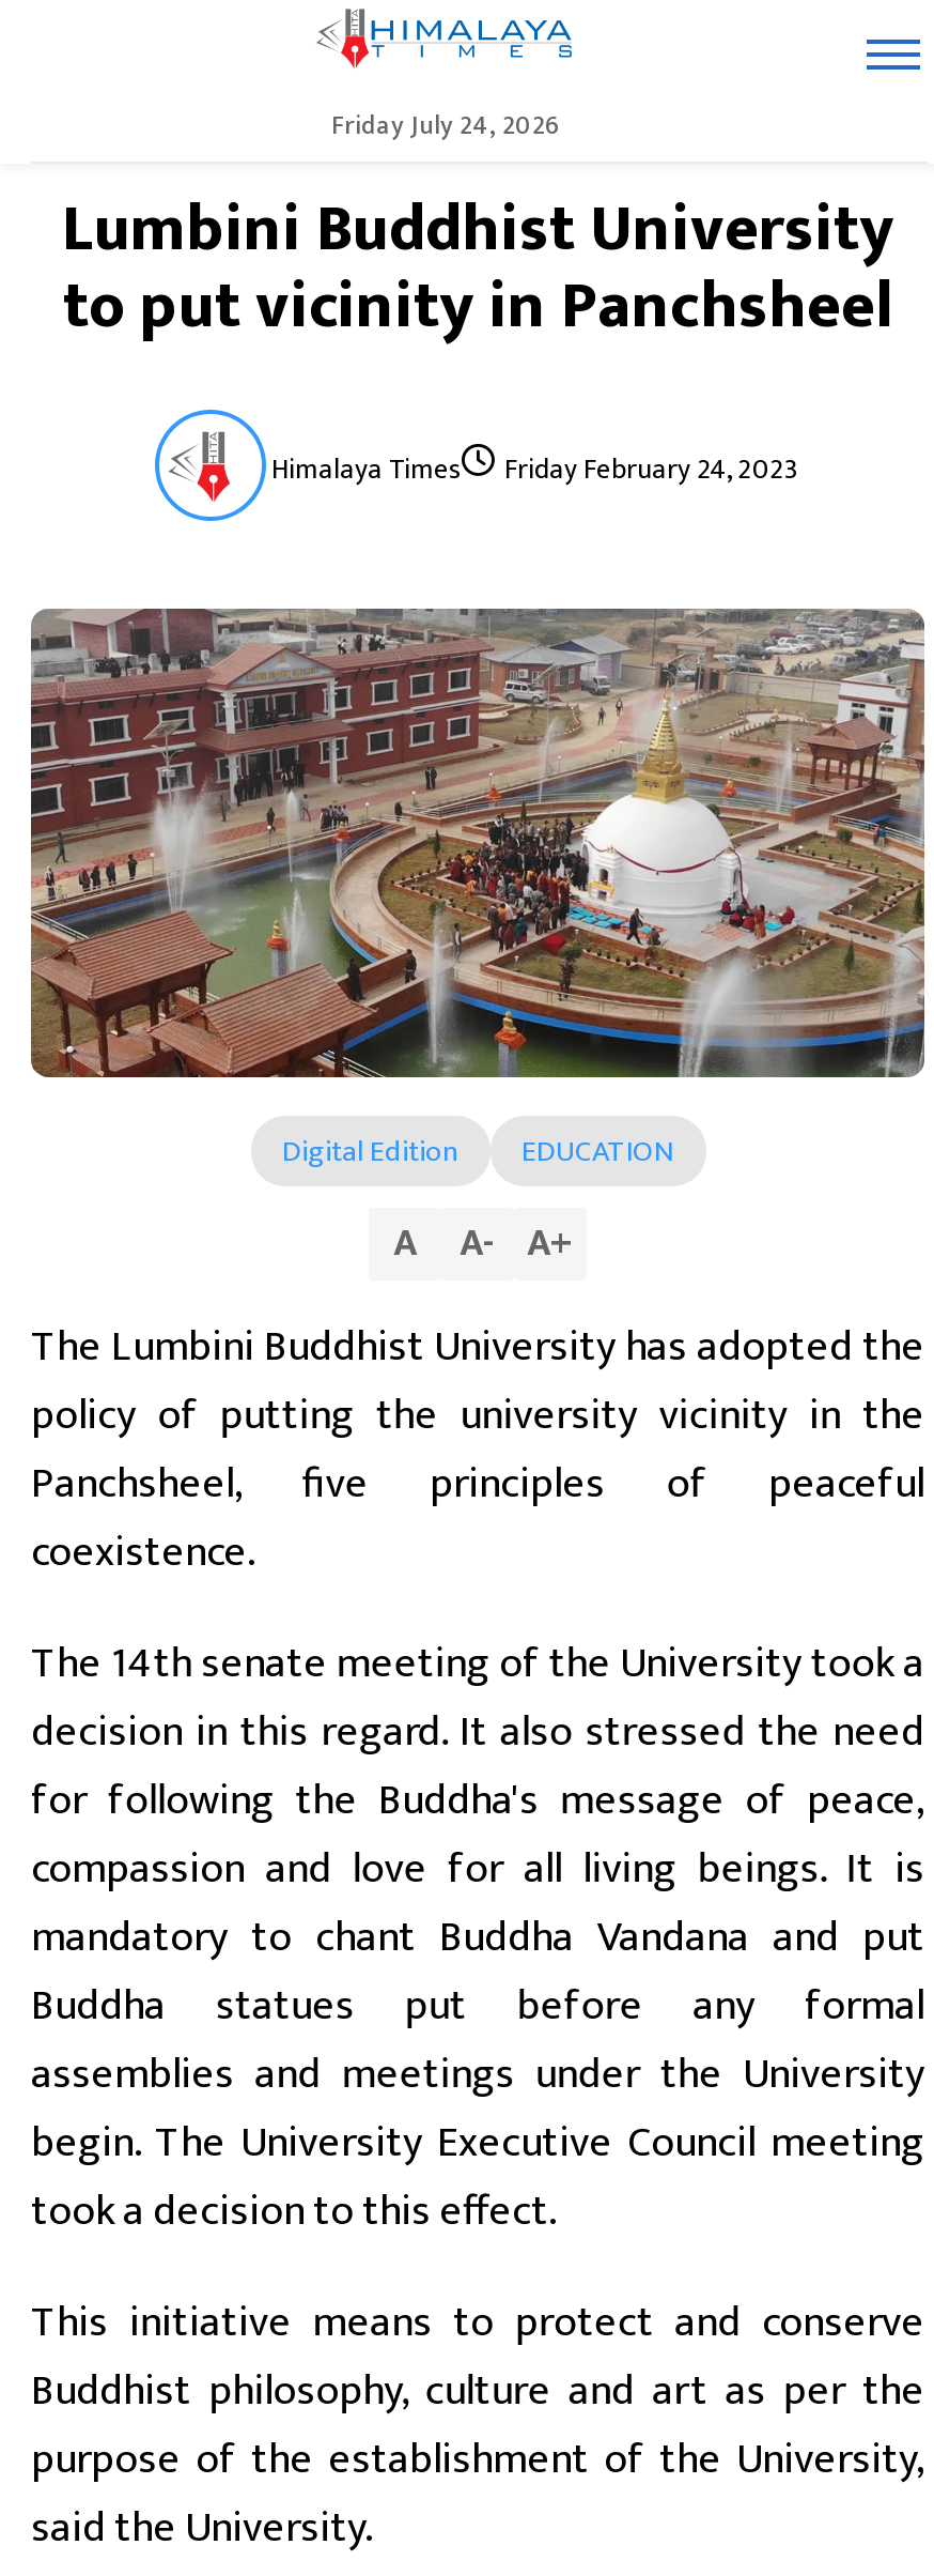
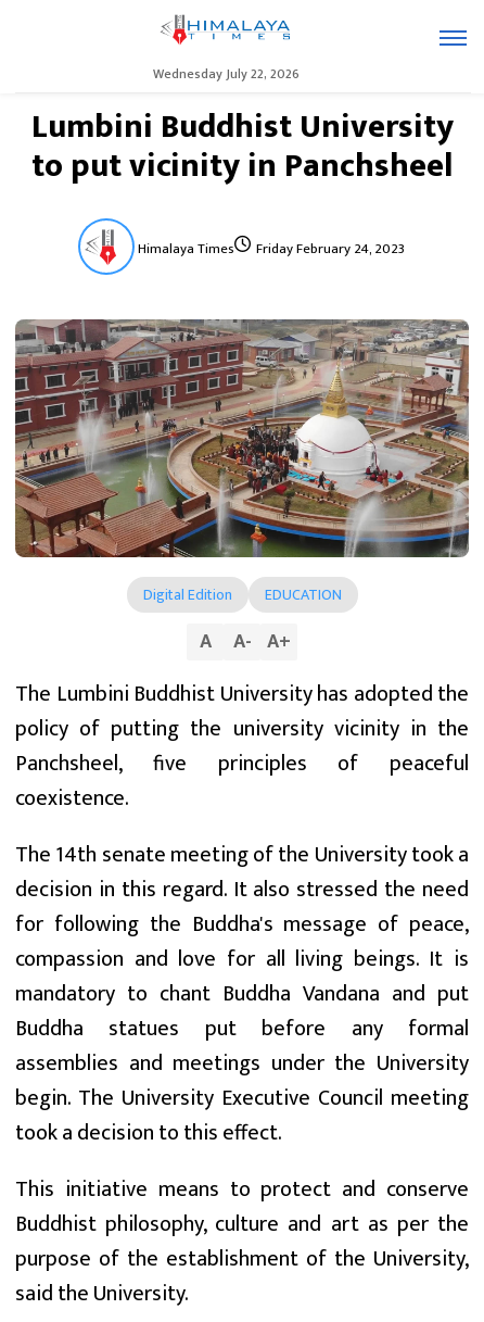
- Friday July 24, 2026
+ Wednesday July 22, 2026
